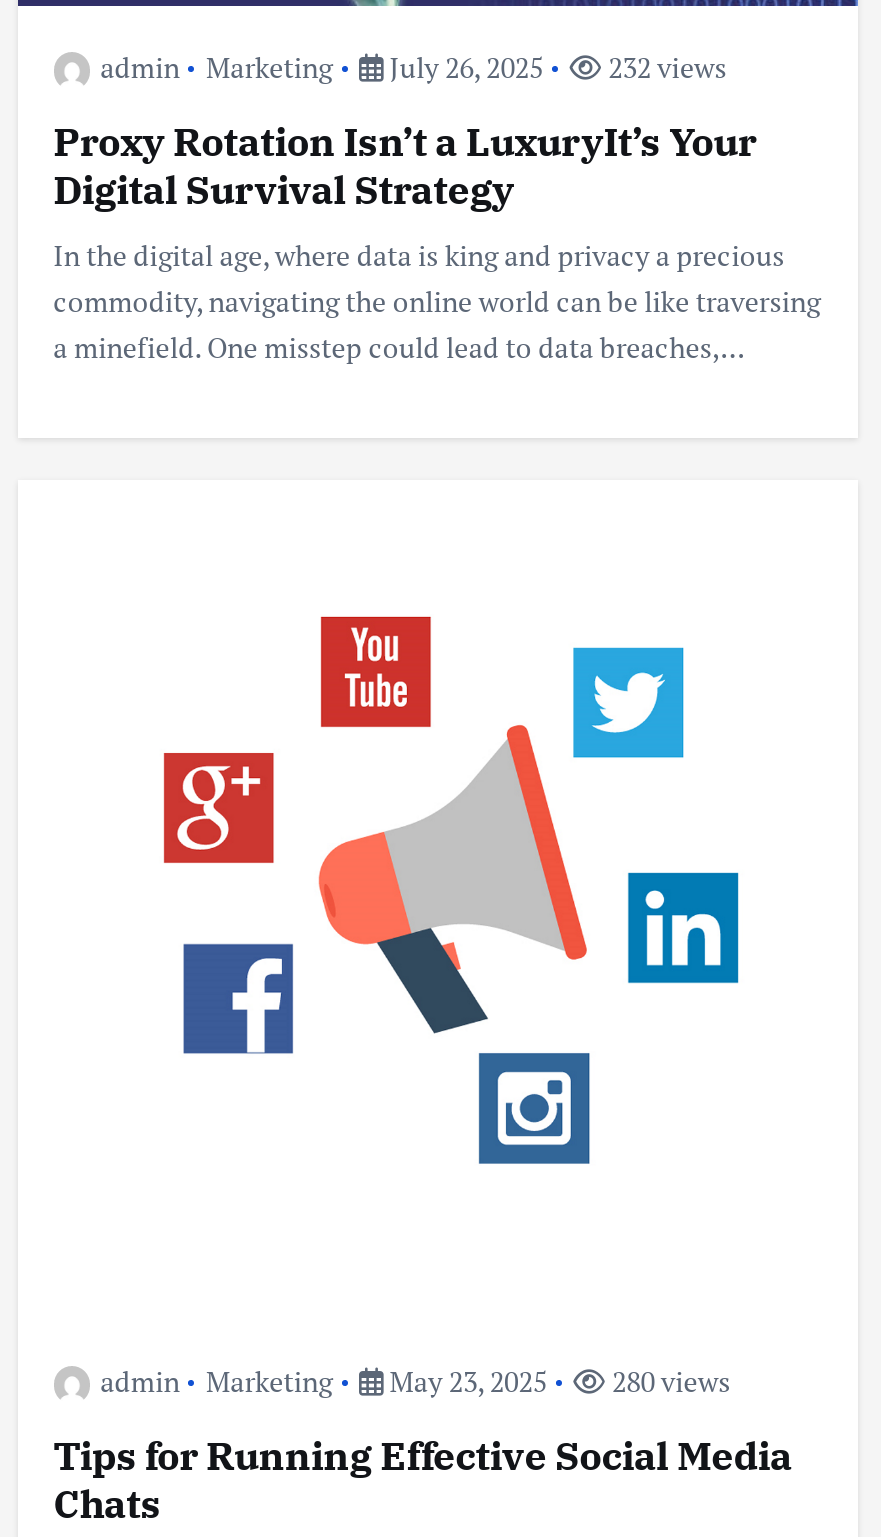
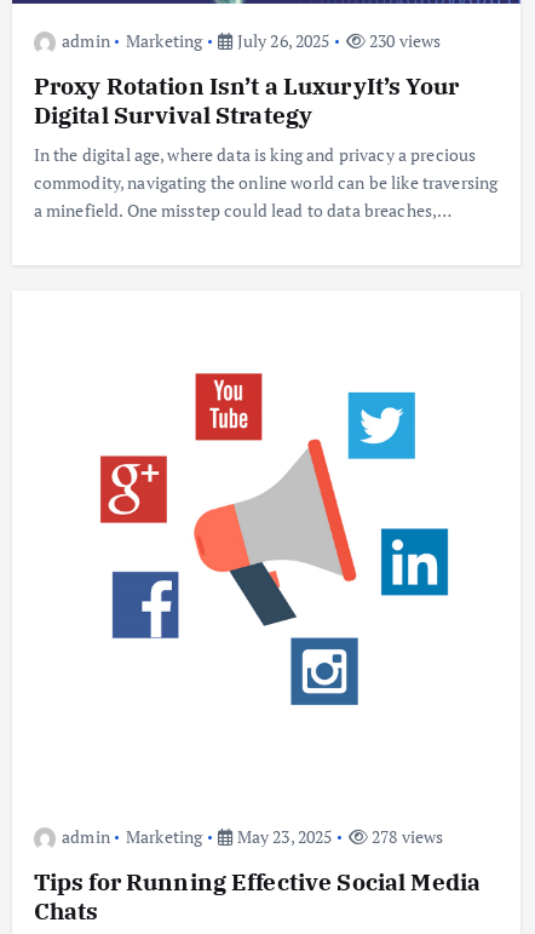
- admin Marketing July 26, 2025 232 views
+ admin Marketing July 26, 2025 230 views

- admin Marketing May 23, 2025 280 views
+ admin Marketing May 23, 2025 278 views
